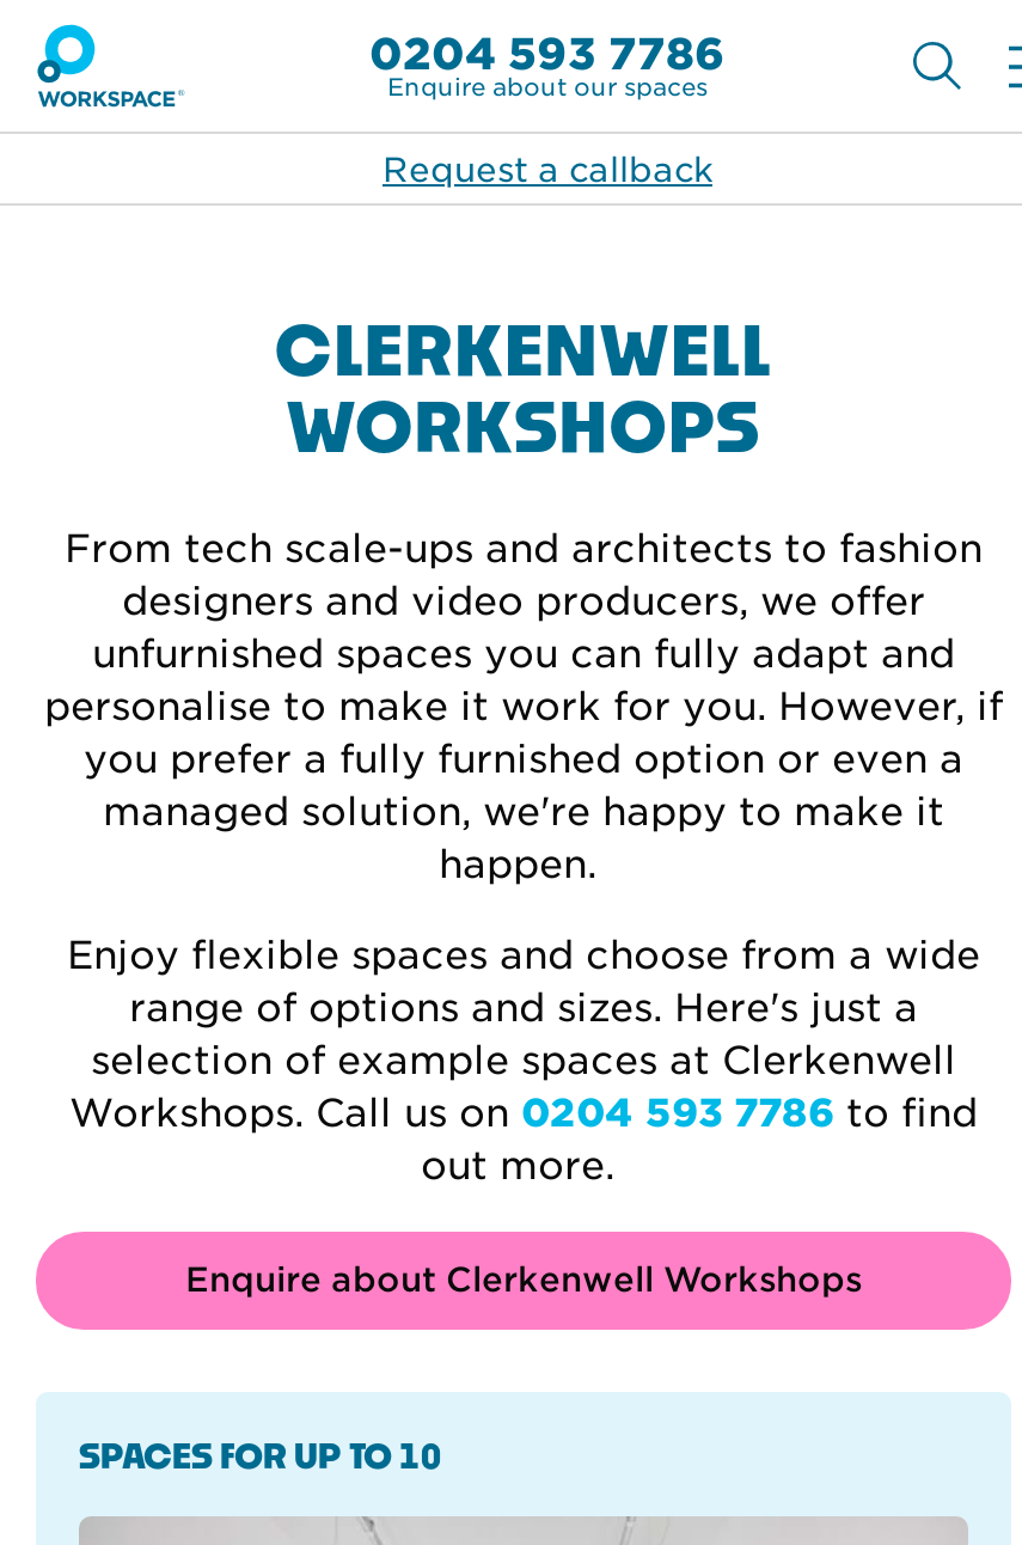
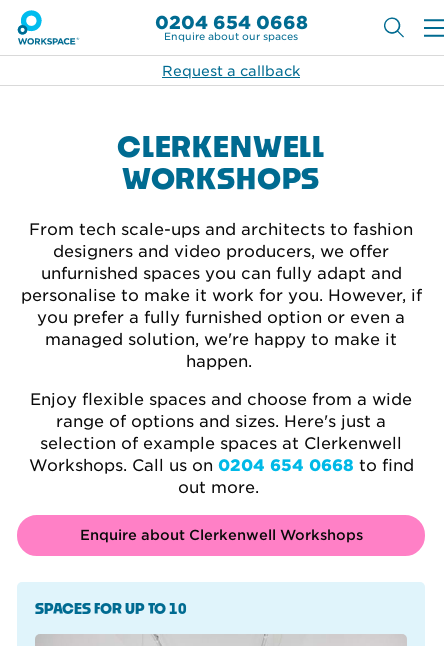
- 0204 593 7786
+ 0204 654 0668

- Workshops. Call us on 0204 593 7786 to find
+ Workshops. Call us on 0204 654 0668 to find
